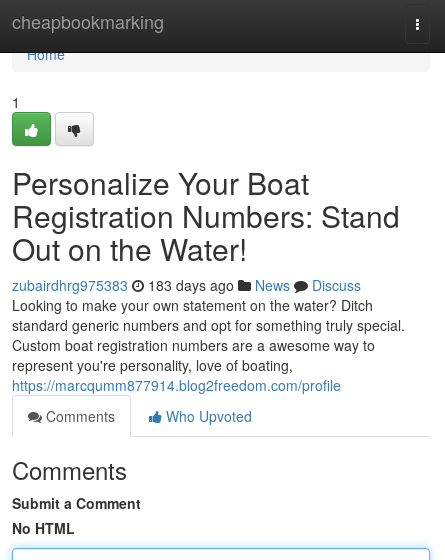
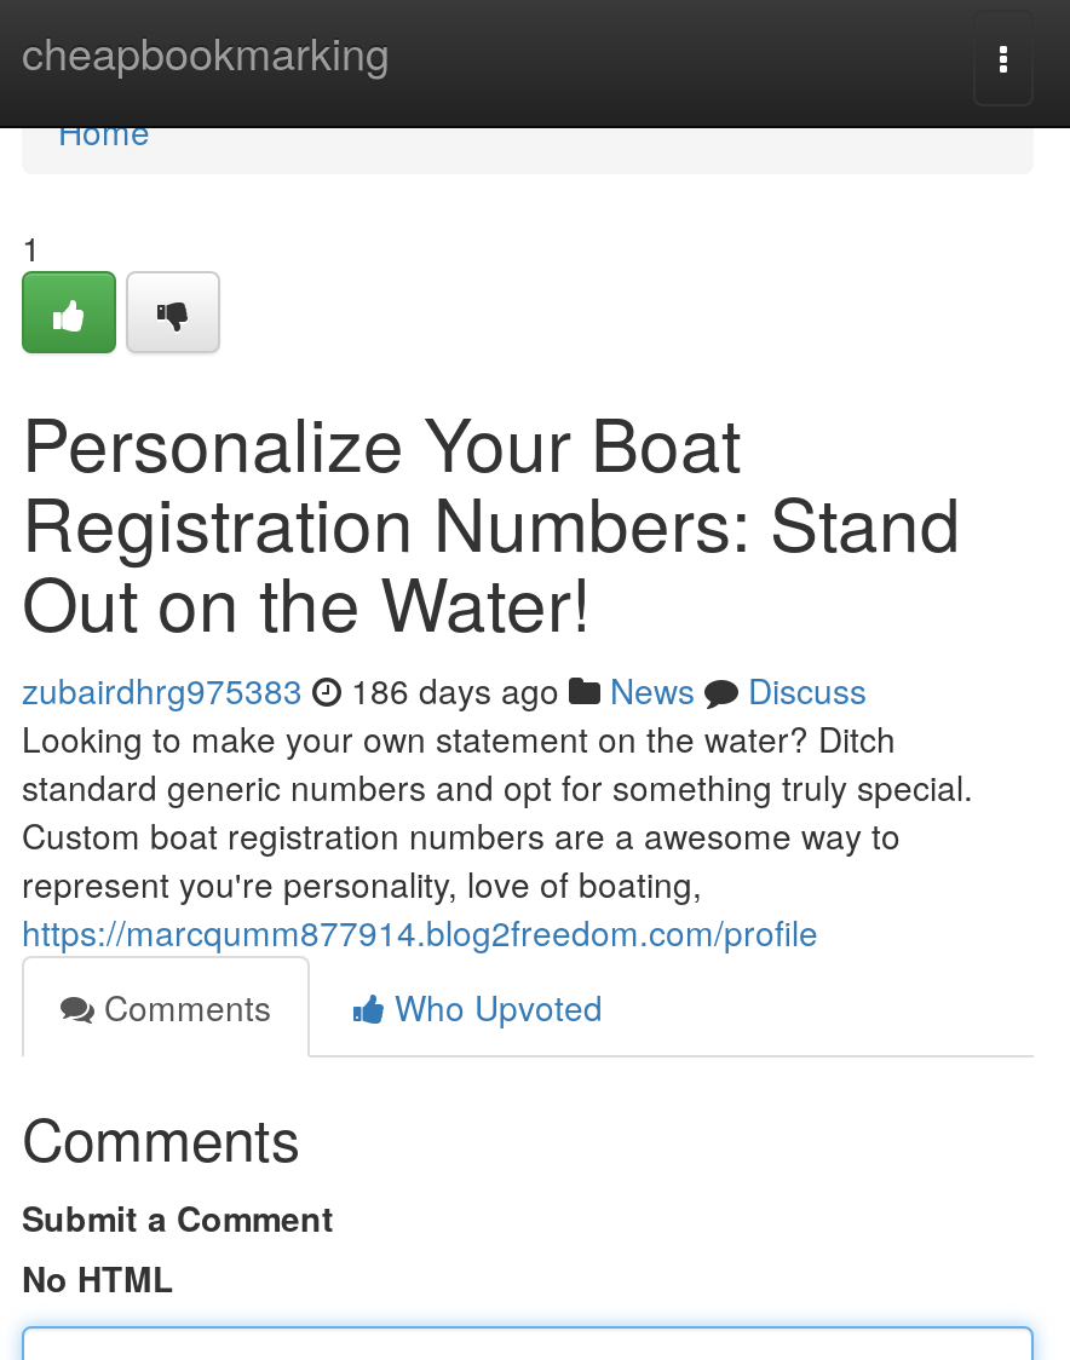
- zubairdhrg975383 183 days ago News Discuss
+ zubairdhrg975383 186 days ago News Discuss
